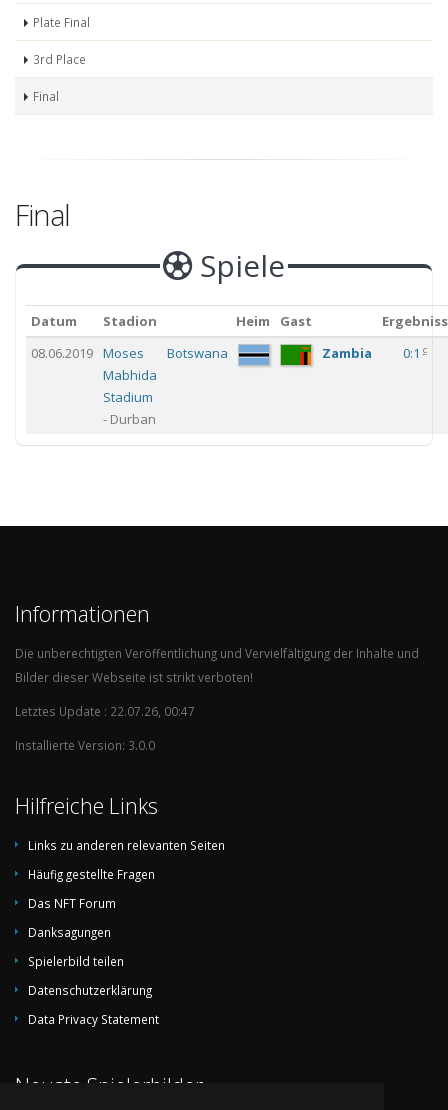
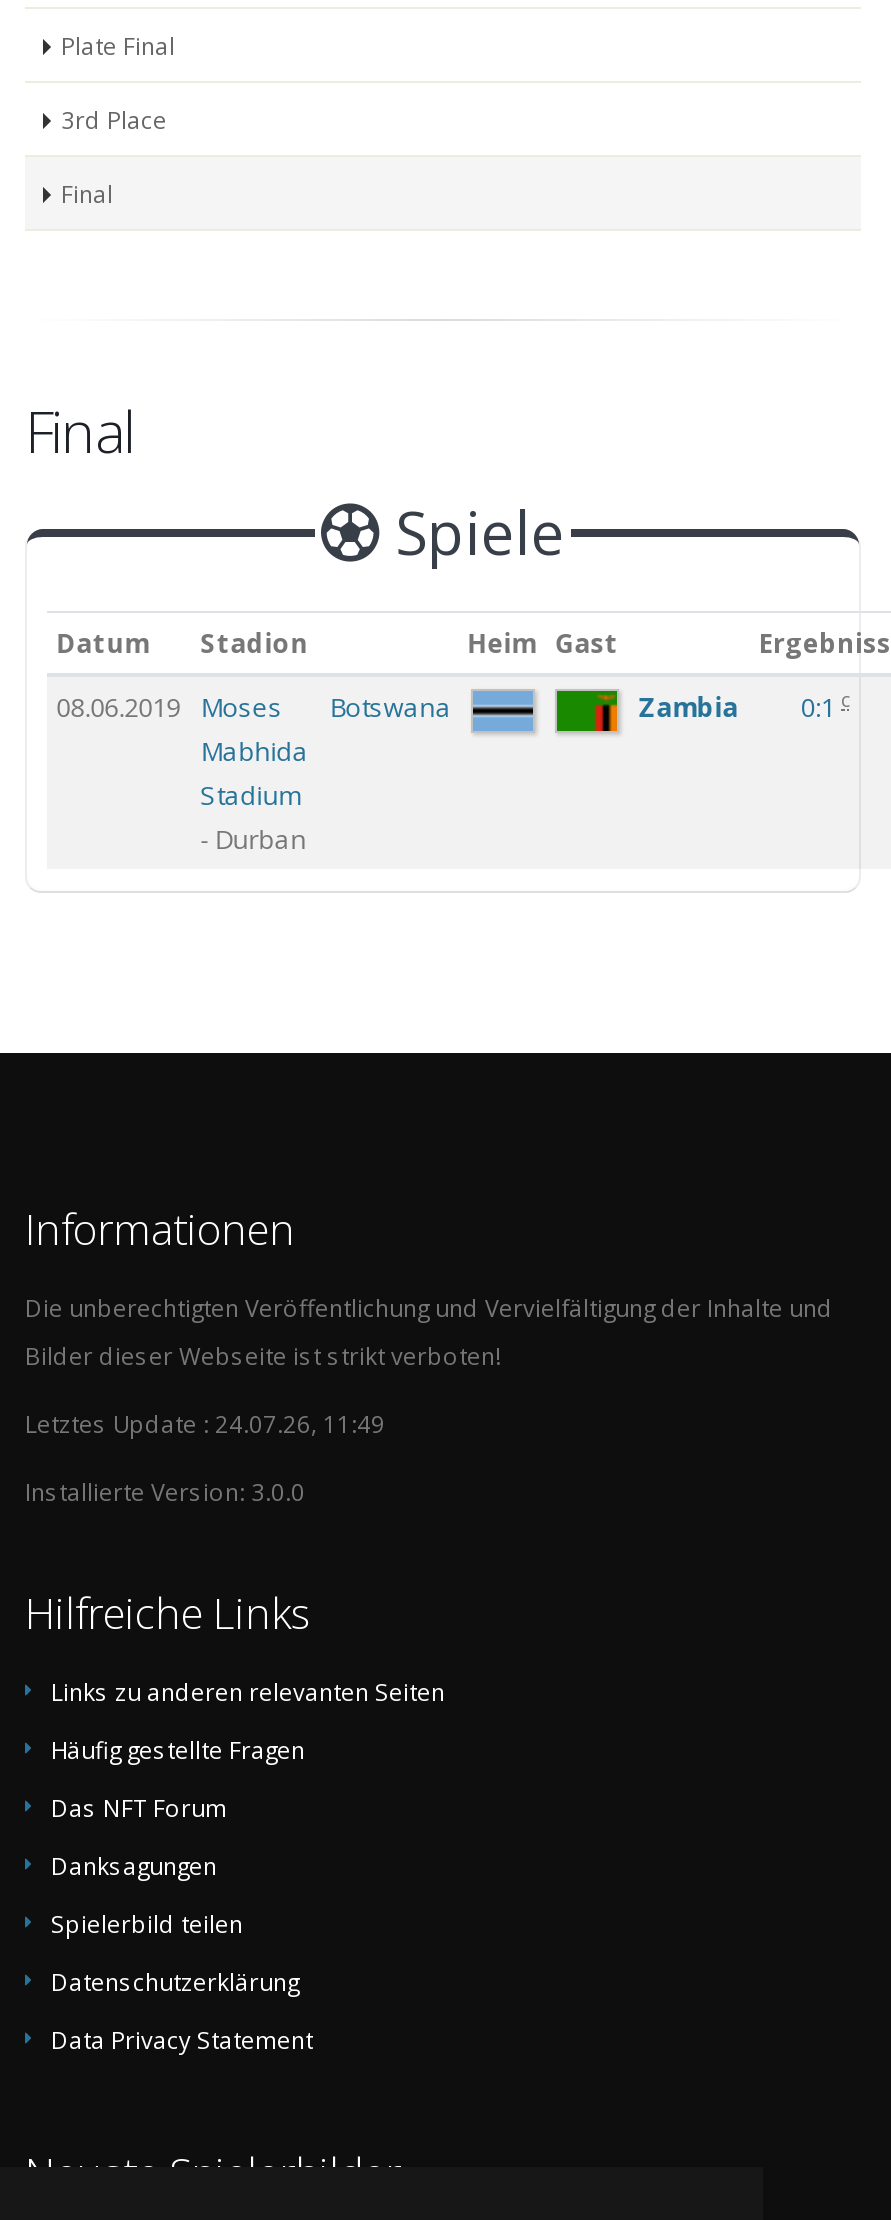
- Letztes Update : 22.07.26, 00:47
+ Letztes Update : 24.07.26, 11:49
